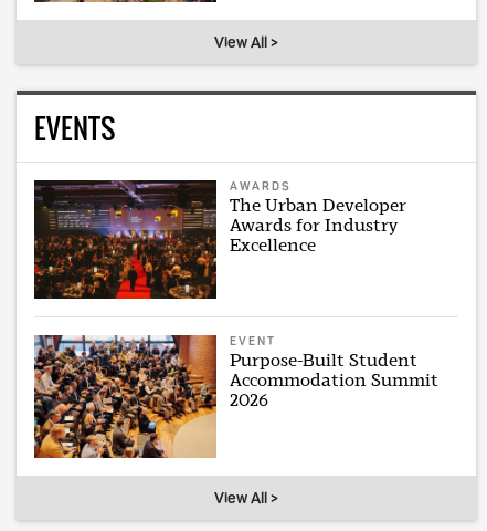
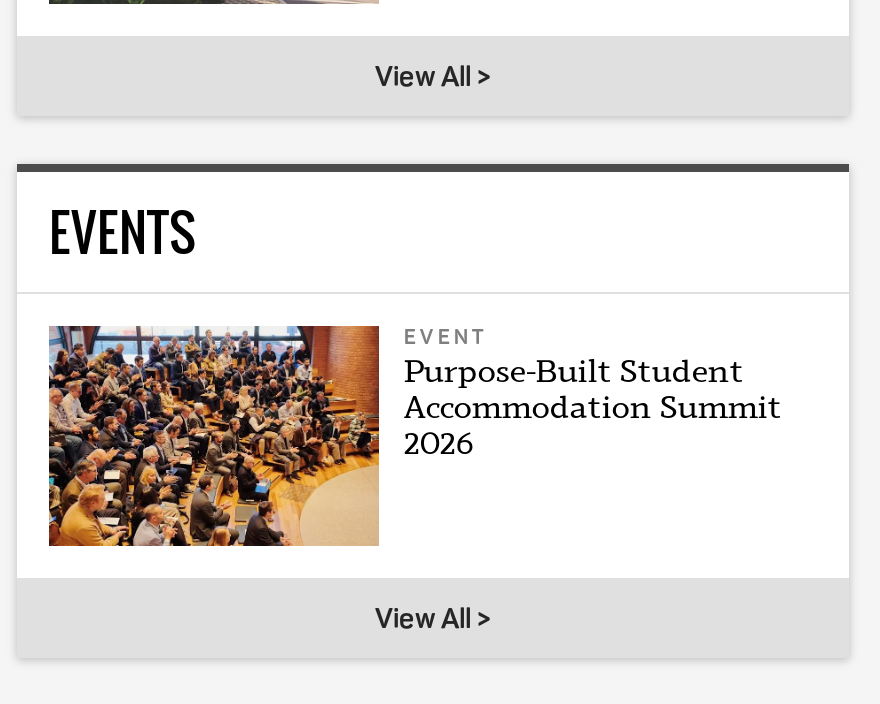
- [image]
- AWARDS
- The Urban Developer
- Awards for Industry
- Excellence
